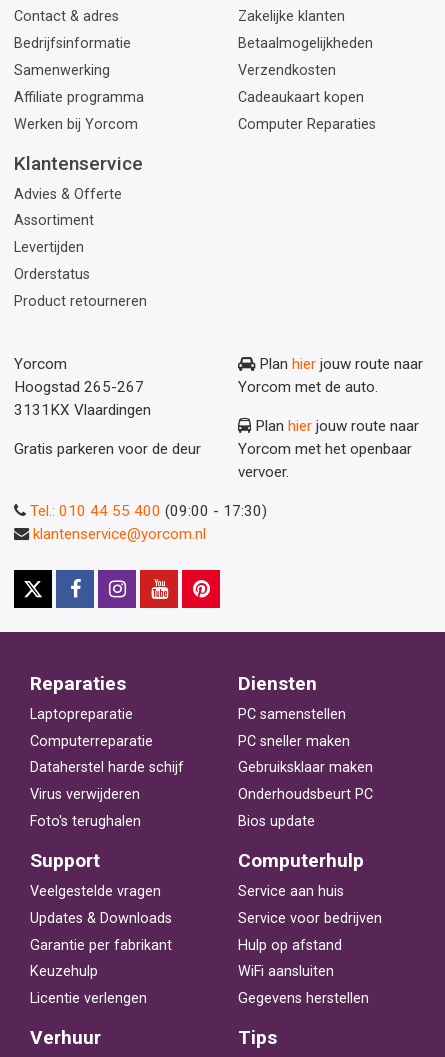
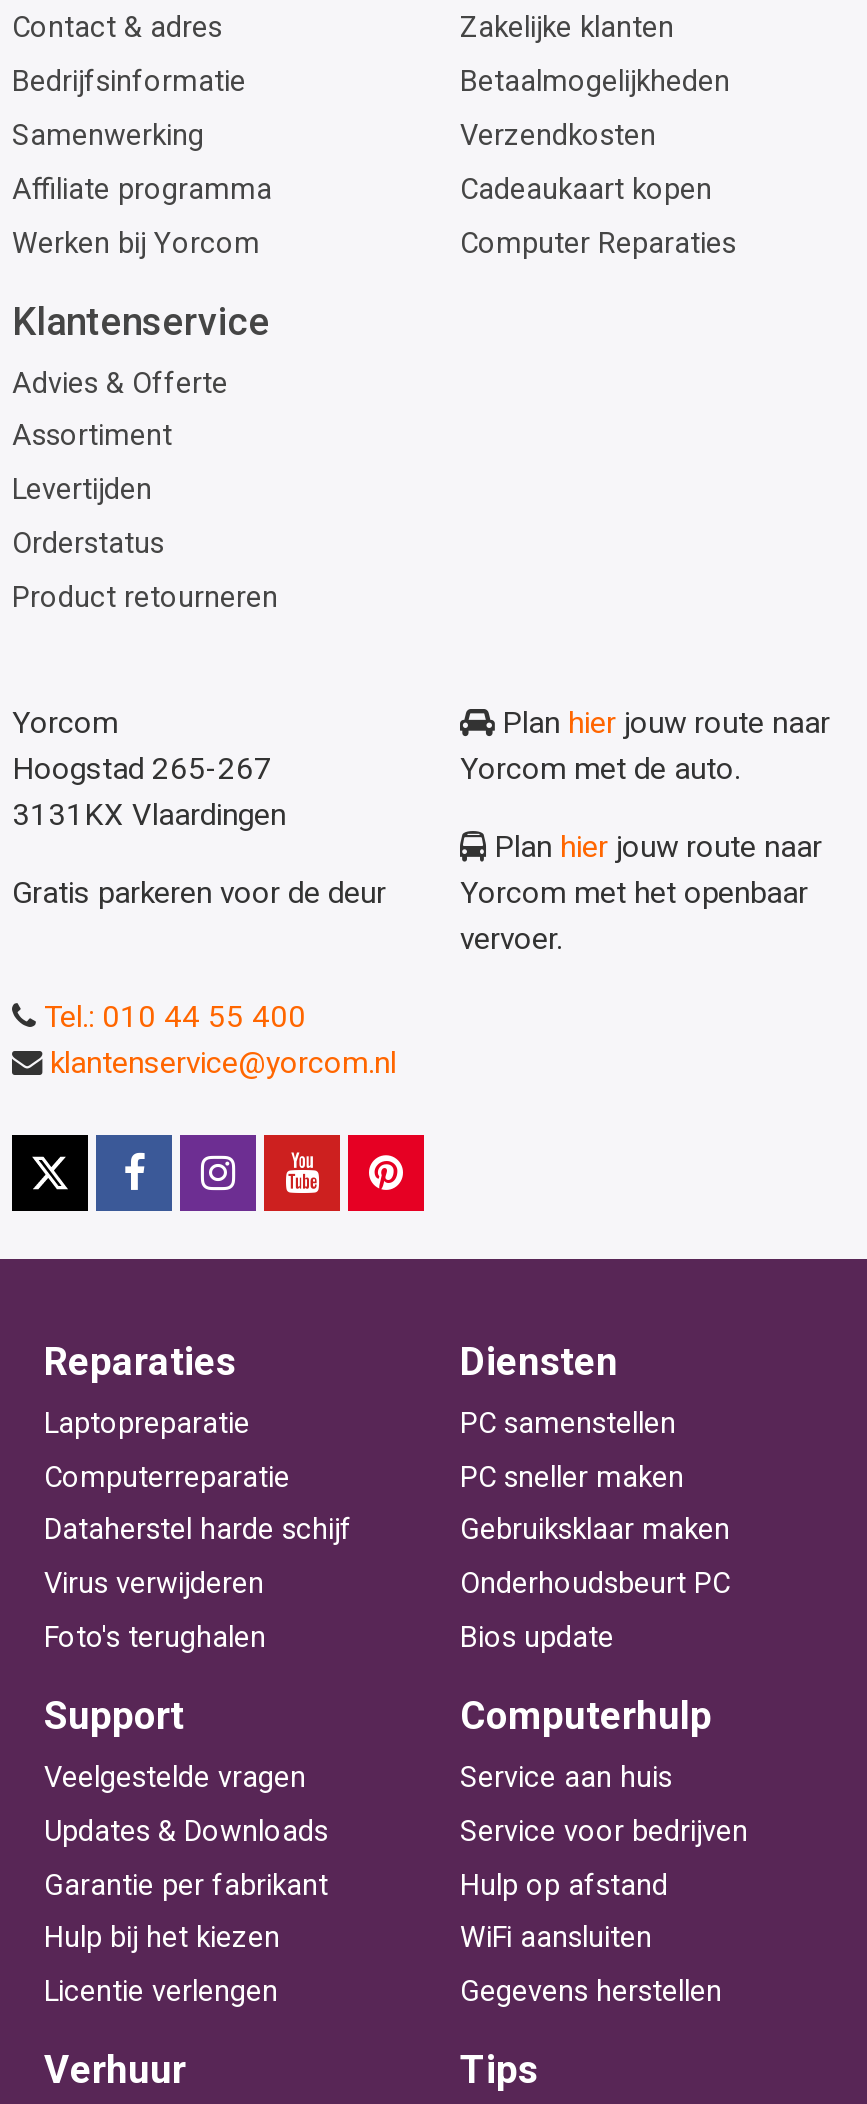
- Tel.: 010 44 55 400 (09:00 - 17:30)
+ Tel.: 010 44 55 400

- Keuzehulp
+ Hulp bij het kiezen
